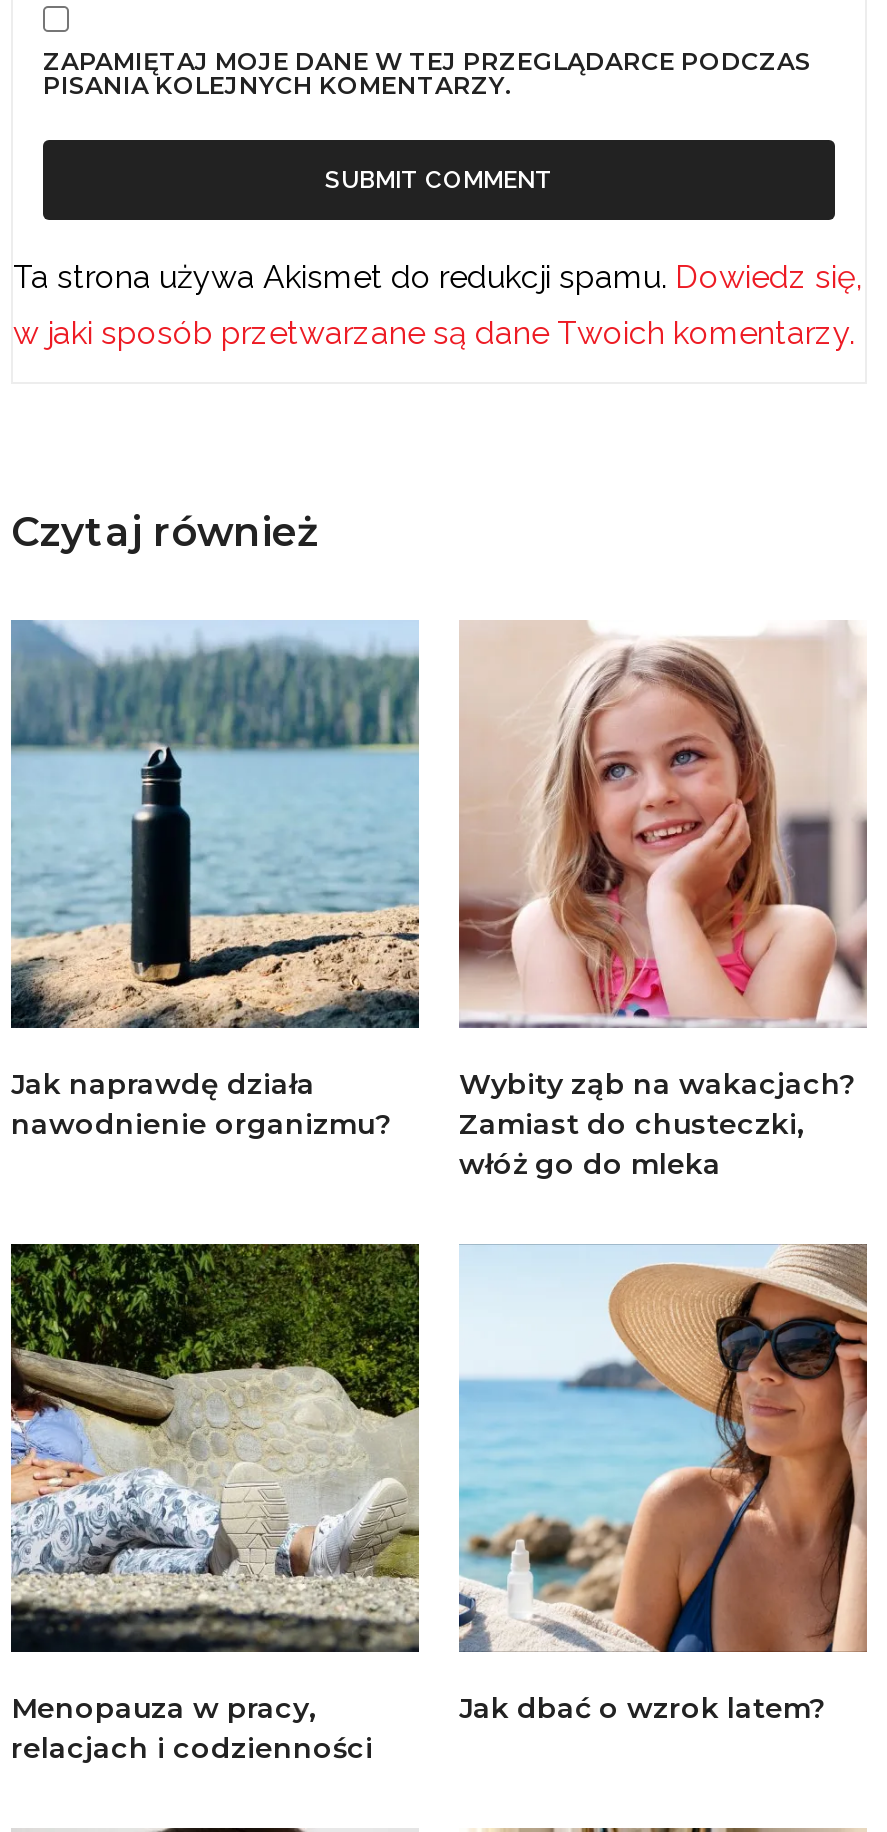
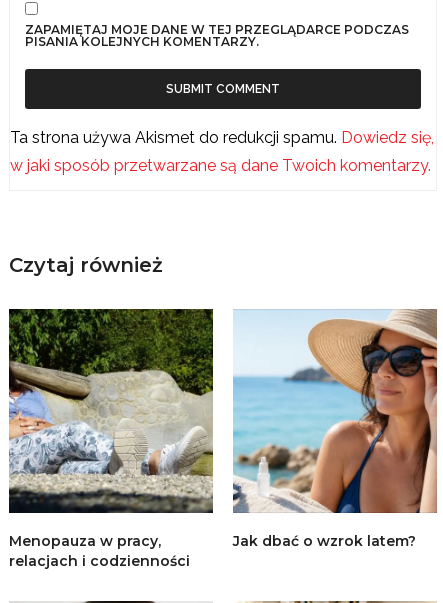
- [image]
- Jak naprawdę działa
- nawodnienie organizmu?

- [image]
- Wybity ząb na wakacjach?
- Zamiast do chusteczki,
- włóż go do mleka
